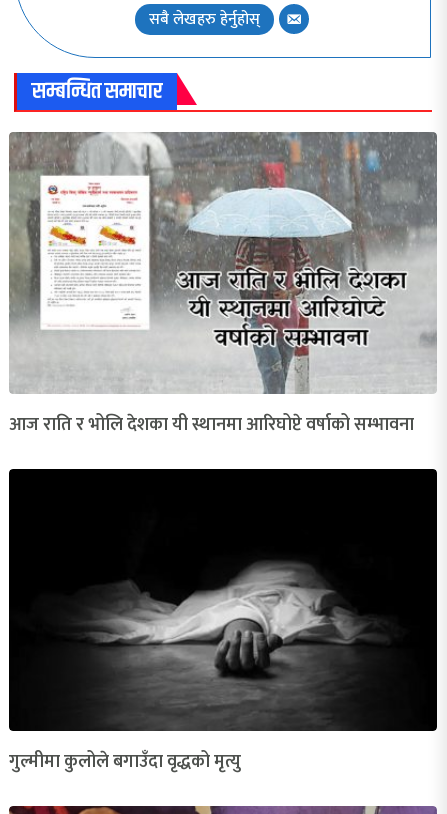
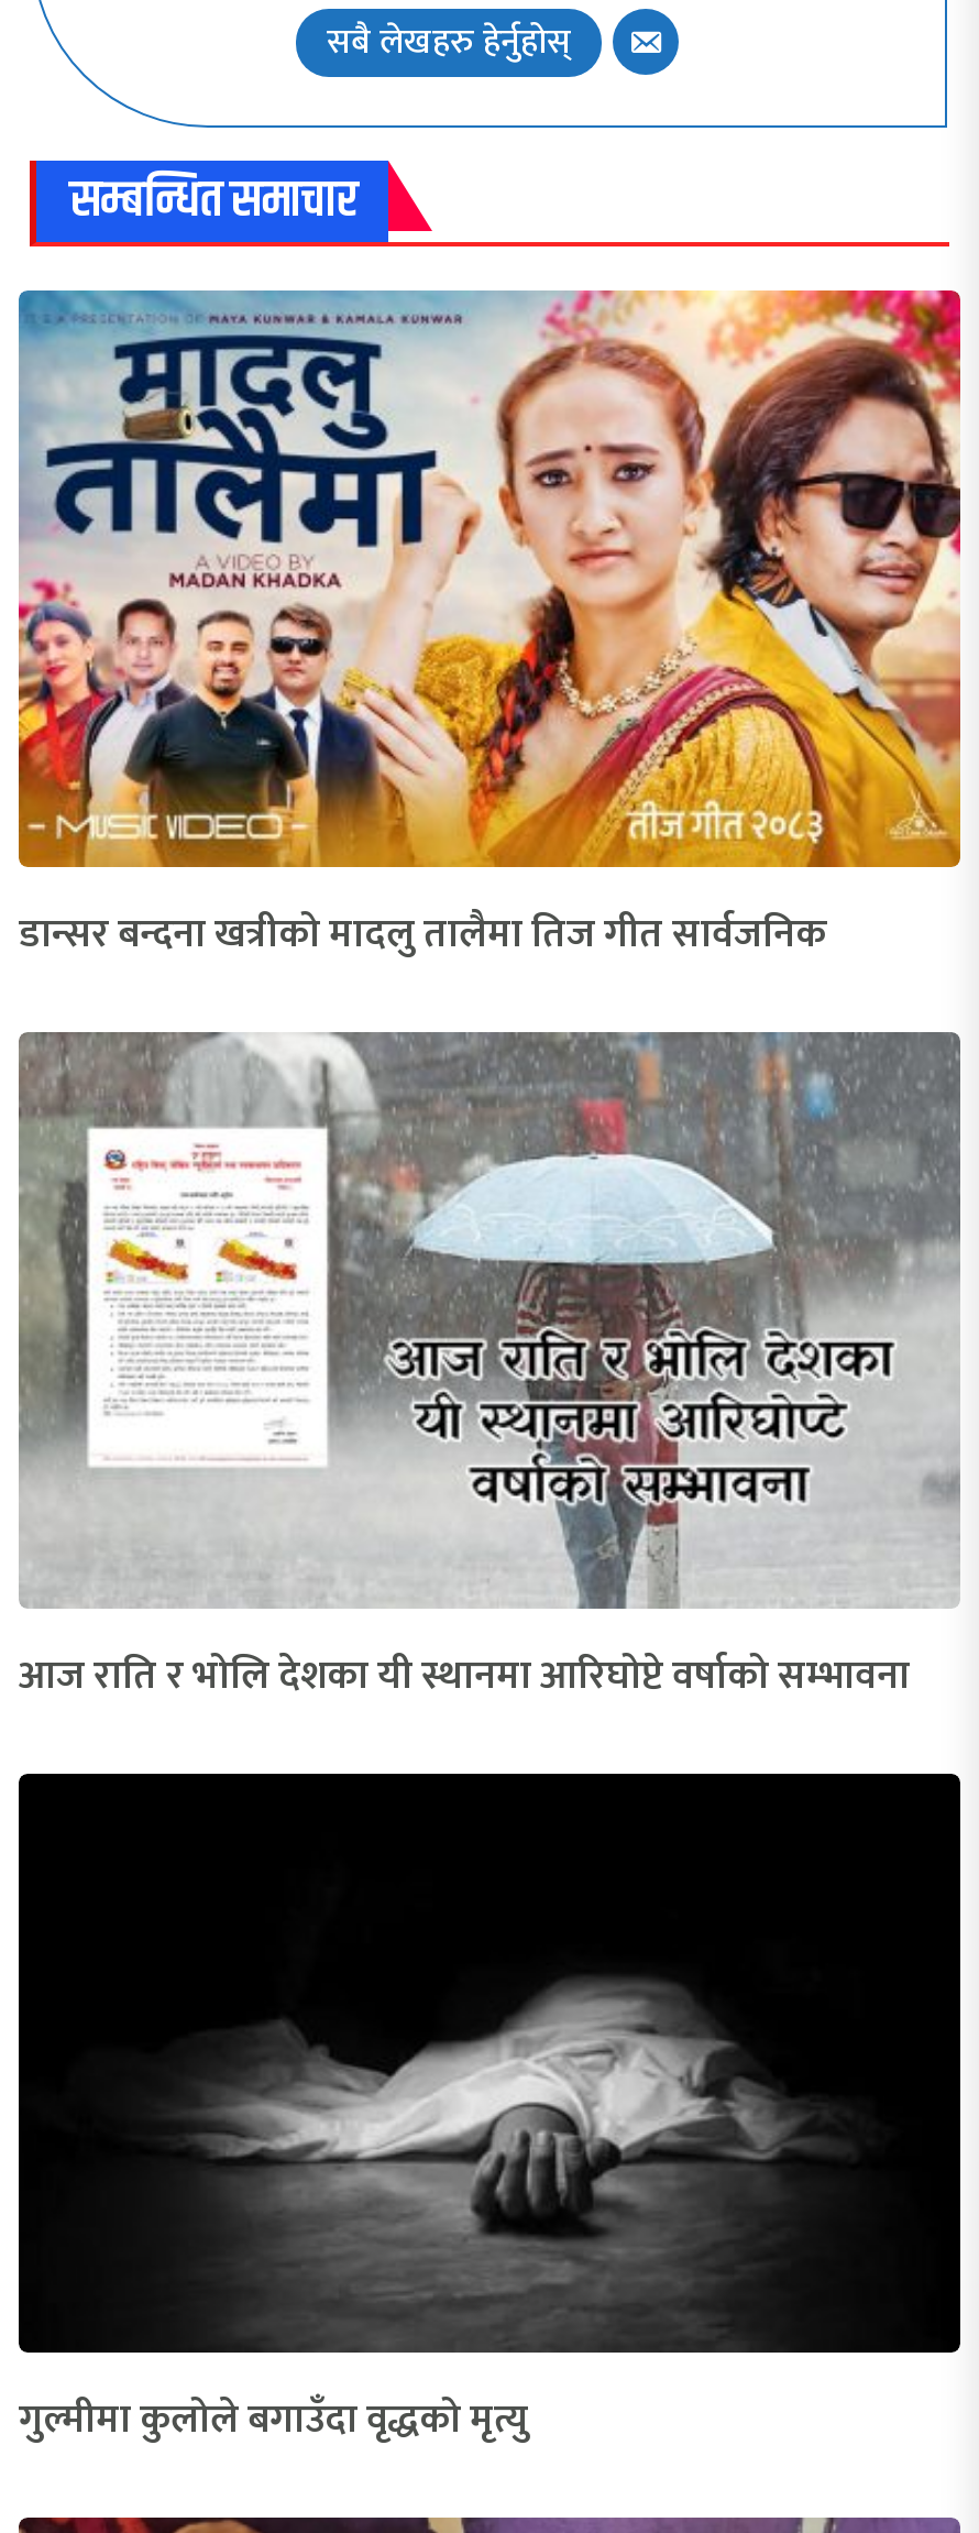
+ [image]
+ डान्सर बन्दना खत्रीको मादलु तालैमा तिज गीत सार्वजनिक
